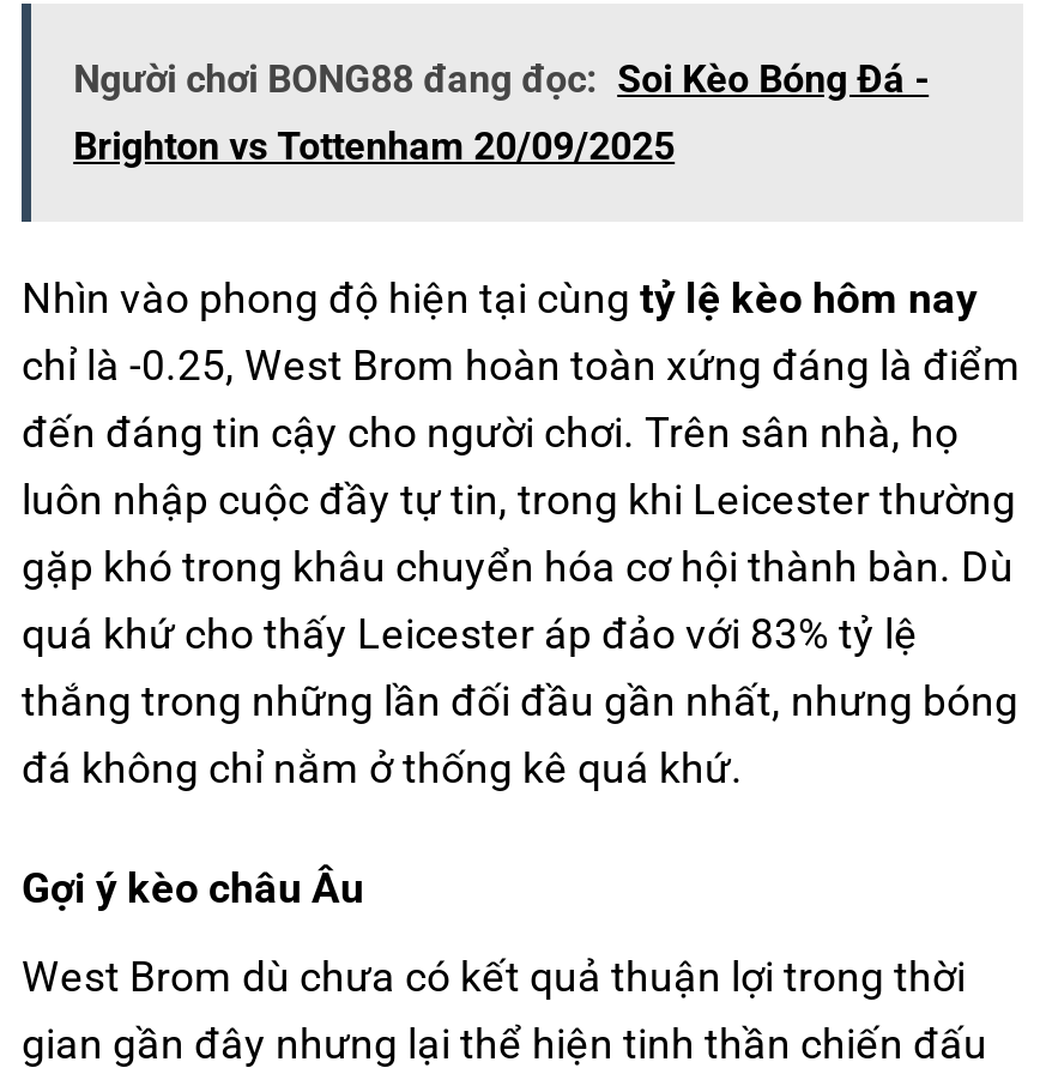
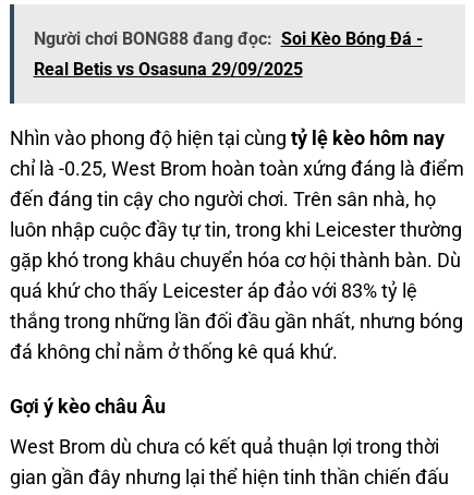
- Brighton vs Tottenham 20/09/2025
+ Real Betis vs Osasuna 29/09/2025
